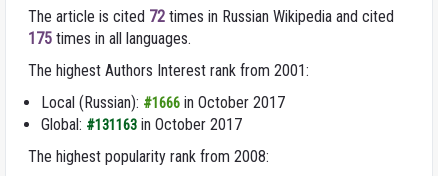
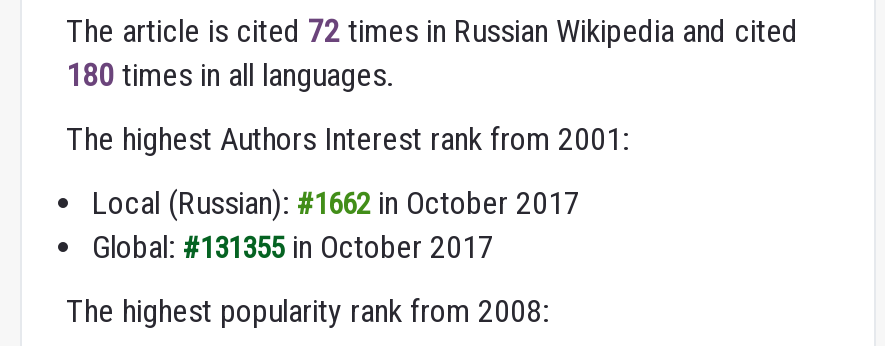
- 175 times in all languages.
+ 180 times in all languages.

- Local (Russian): #1666 in October 2017
+ Local (Russian): #1662 in October 2017

- Global: #131163 in October 2017
+ Global: #131355 in October 2017
